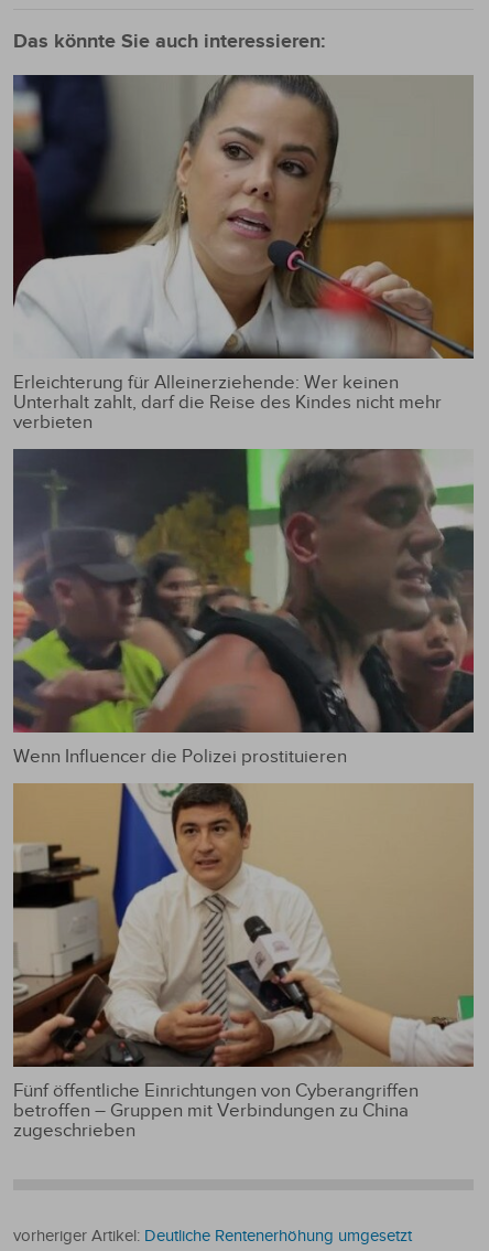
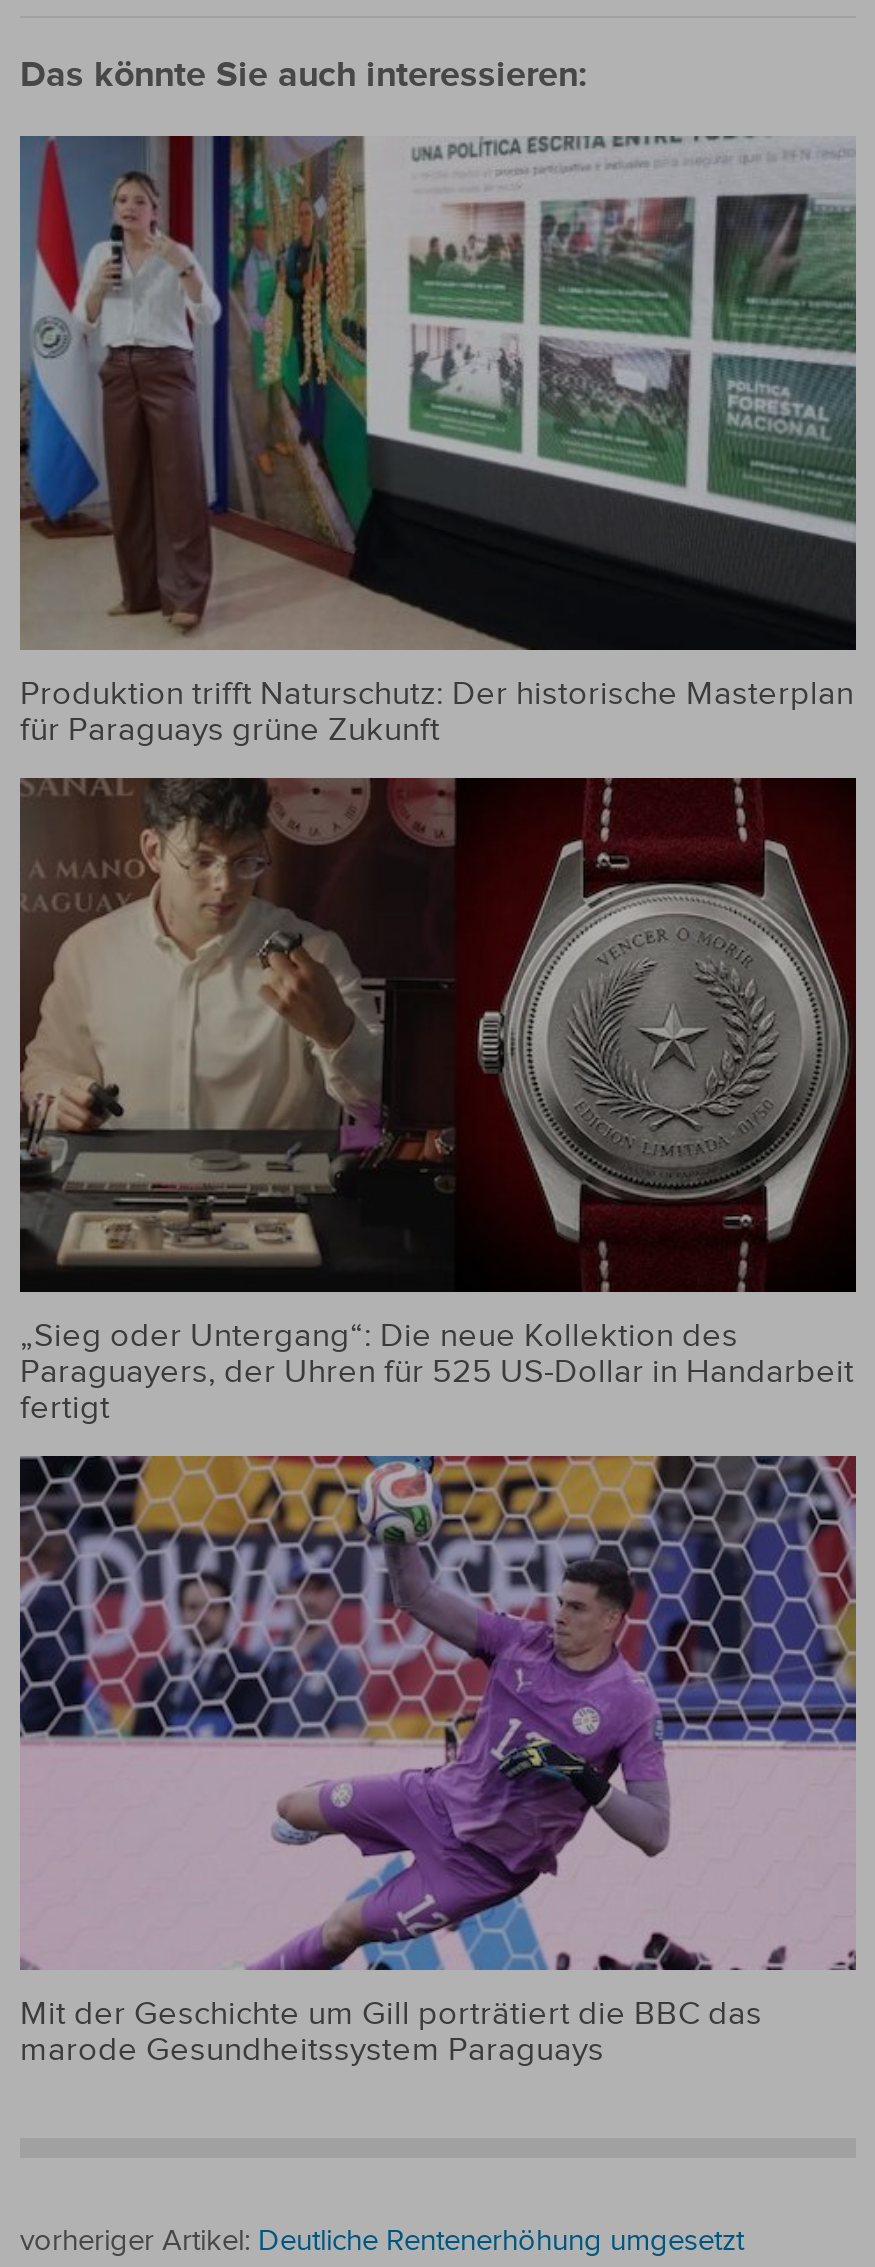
- [image]
- Erleichterung für Alleinerziehende: Wer keinen
- Unterhalt zahlt, darf die Reise des Kindes nicht mehr
- verbieten
+ [image]
+ Produktion trifft Naturschutz: Der historische Masterplan
+ für Paraguays grüne Zukunft

- [image]
- Wenn Influencer die Polizei prostituieren
+ [image]
+ „Sieg oder Untergang“: Die neue Kollektion des
+ Paraguayers, der Uhren für 525 US-Dollar in Handarbeit
+ fertigt

- [image]
- Fünf öffentliche Einrichtungen von Cyberangriffen
- betroffen – Gruppen mit Verbindungen zu China
- zugeschrieben
+ [image]
+ Mit der Geschichte um Gill porträtiert die BBC das
+ marode Gesundheitssystem Paraguays
